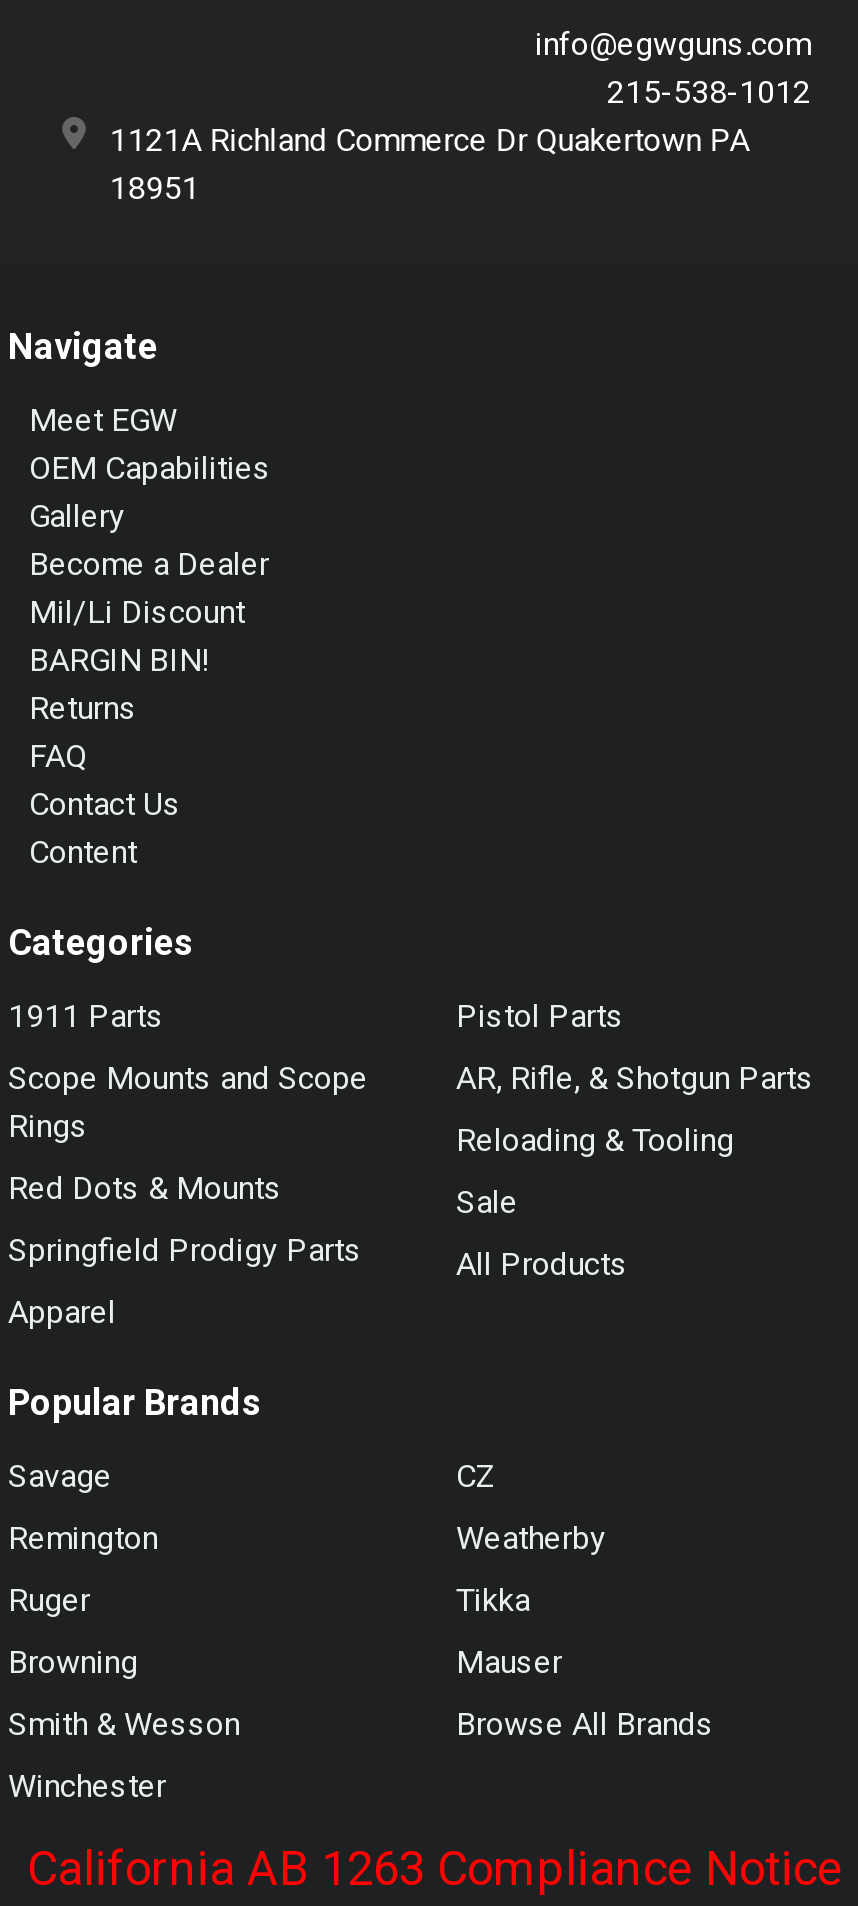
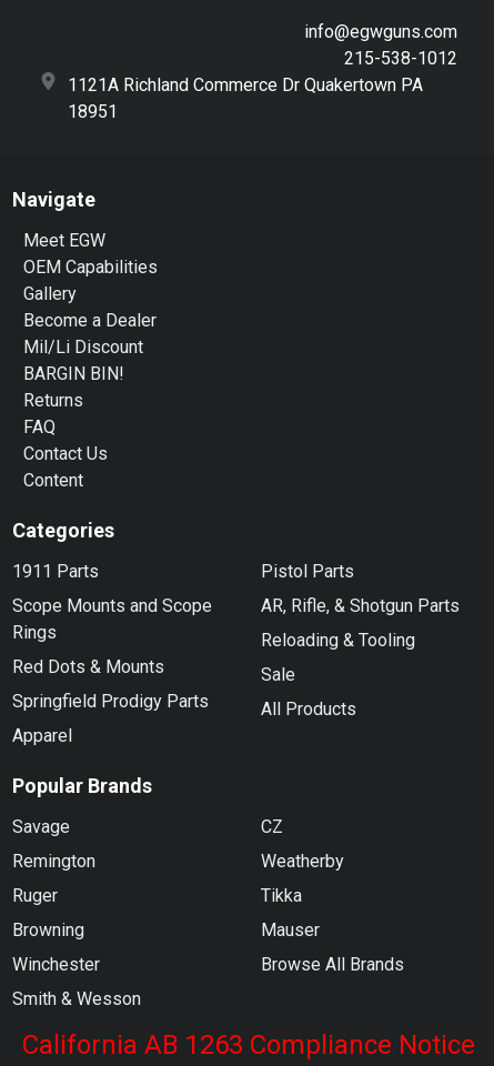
moved down: Smith & Wesson

moved up: Winchester
